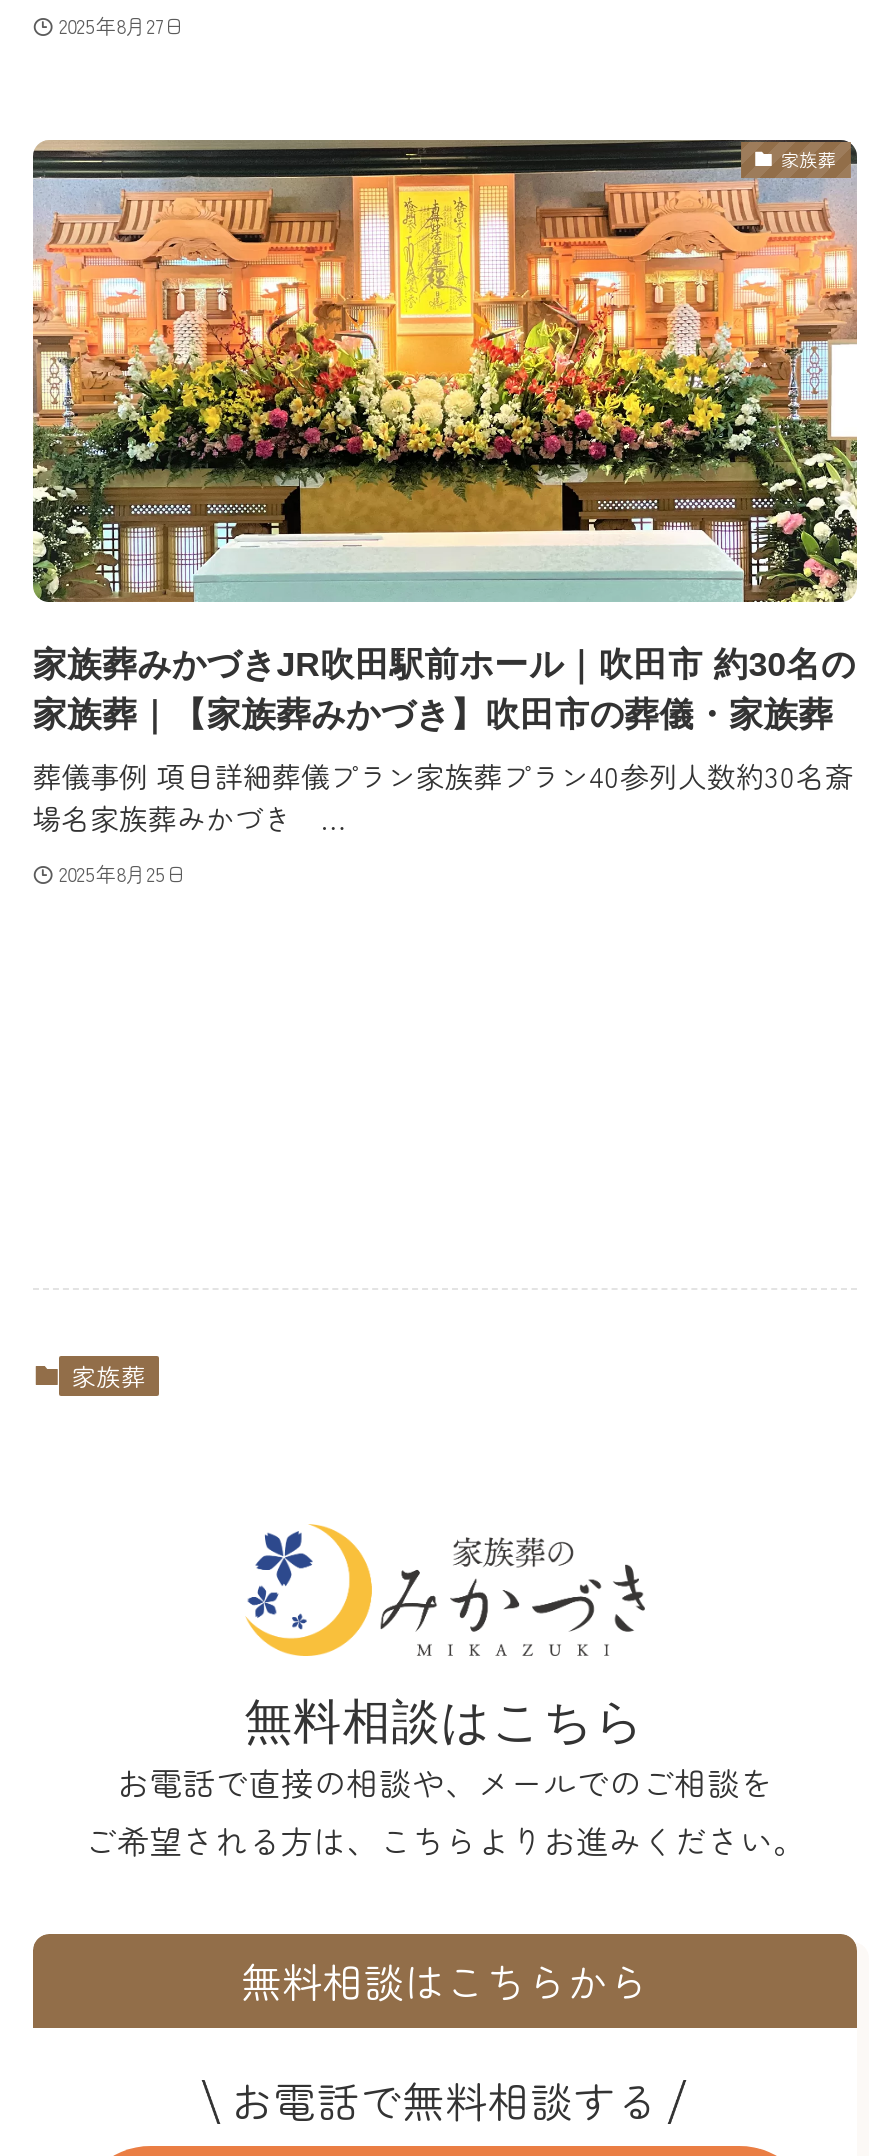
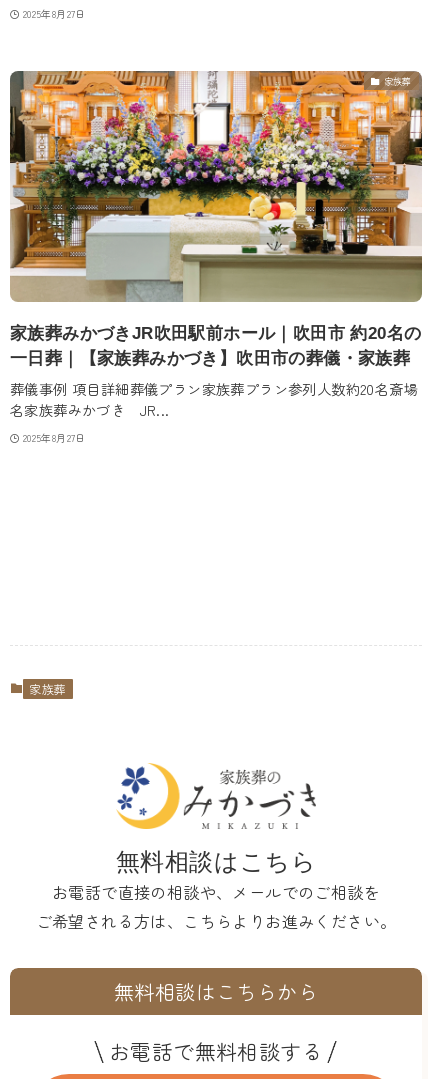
- [image]
- 家族葬みかづきJR吹田駅前ホール｜吹田市 約30名の
- 家族葬｜【家族葬みかづき】吹田市の葬儀・家族葬
+ [image]
+ 家族葬みかづきJR吹田駅前ホール｜吹田市 約20名の
+ 一日葬｜【家族葬みかづき】吹田市の葬儀・家族葬

- 葬儀事例 項目詳細葬儀プラン家族葬プラン40参列人数約30名斎
- 場名家族葬みかづき ...
+ 葬儀事例 項目詳細葬儀プラン家族葬プラン参列人数約20名斎場
+ 名家族葬みかづき JR...

- 2025年8月25日
+ 2025年8月27日
